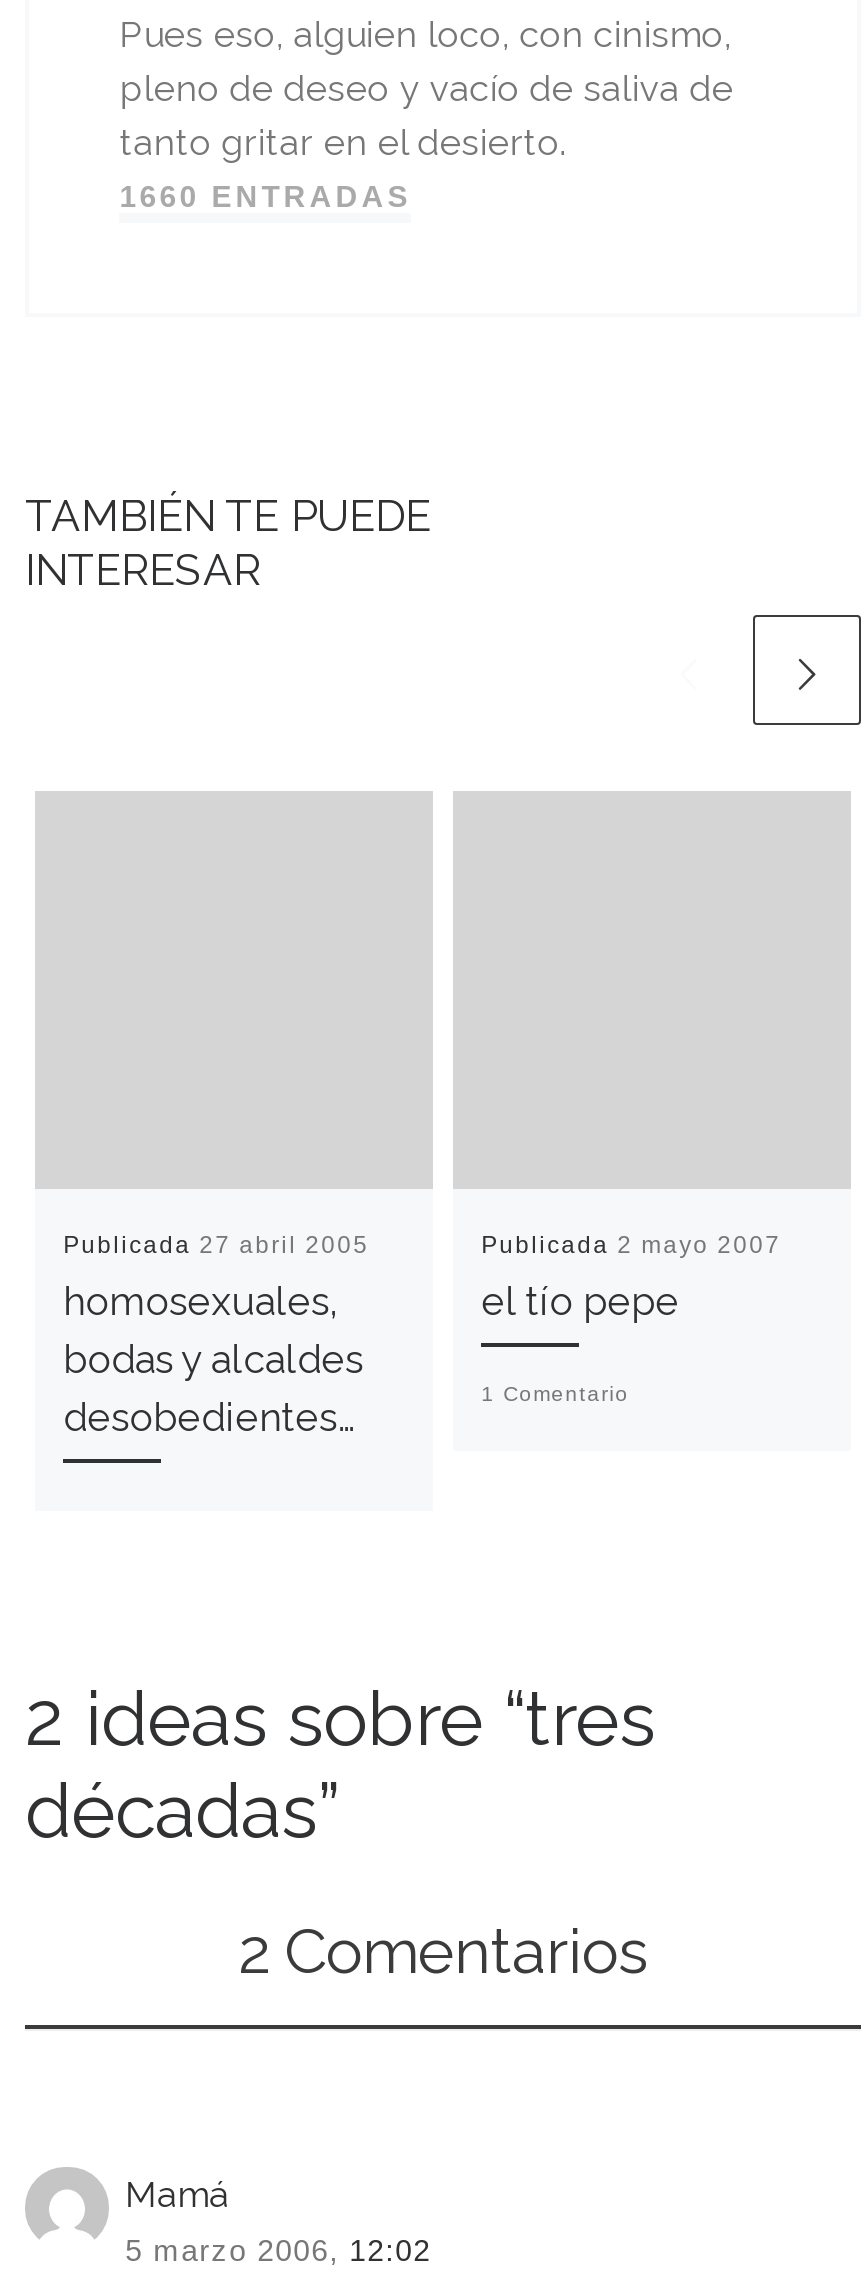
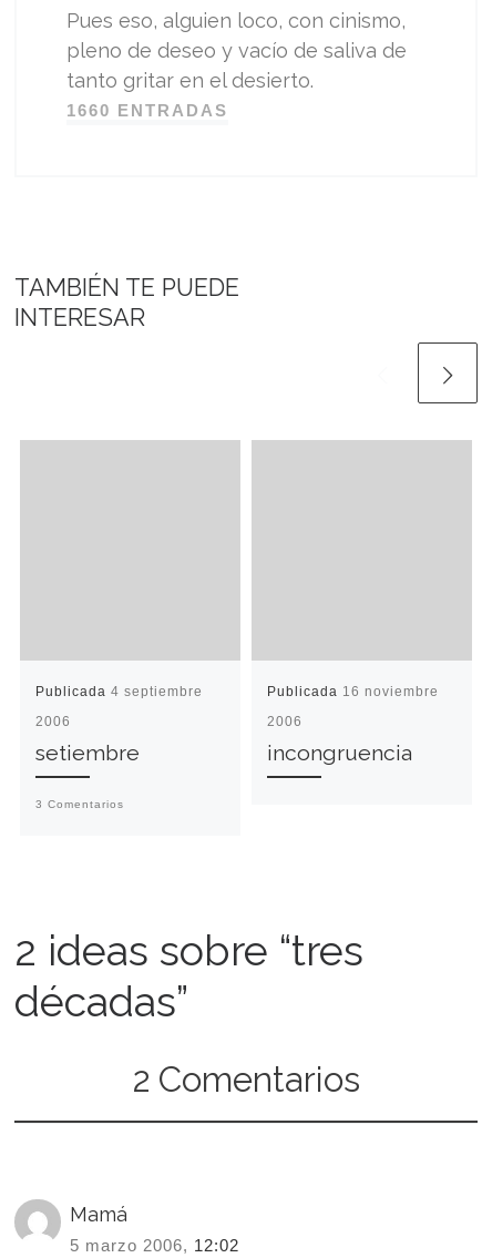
- Publicada 27 abril 2005
- homosexuales,
- bodas y alcaldes
- desobedientes…
+ Publicada 4 septiembre
+ 2006
+ setiembre
+ 3 Comentarios

- Publicada 2 mayo 2007
- el tío pepe
- 1 Comentario
+ Publicada 16 noviembre
+ 2006
+ incongruencia
